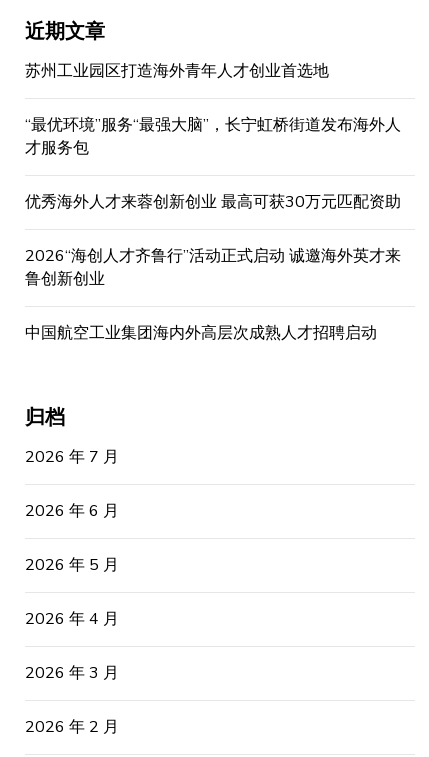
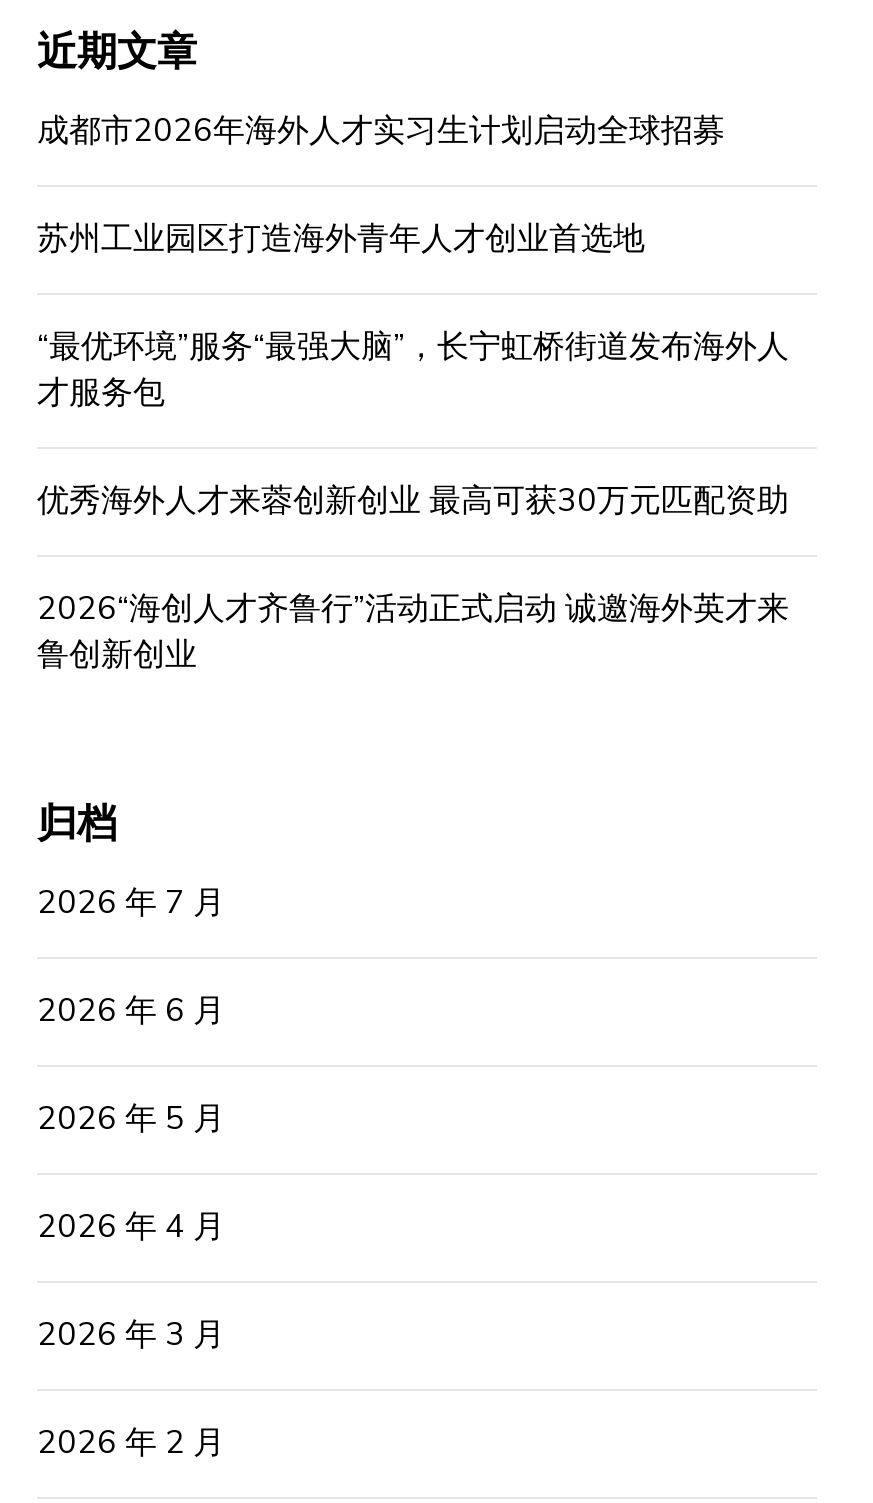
+ 成都市2026年海外人才实习生计划启动全球招募

moved down: 苏州工业园区打造海外青年人才创业首选地 | “最优环境”服务“最强大脑”，长宁虹桥街道发布海外人 | 才服务包 | 优秀海外人才来蓉创新创业 最高可获30万元匹配资助 | 2026“海创人才齐鲁行”活动正式启动 诚邀海外英才来 | 鲁创新创业

- 中国航空工业集团海内外高层次成熟人才招聘启动
